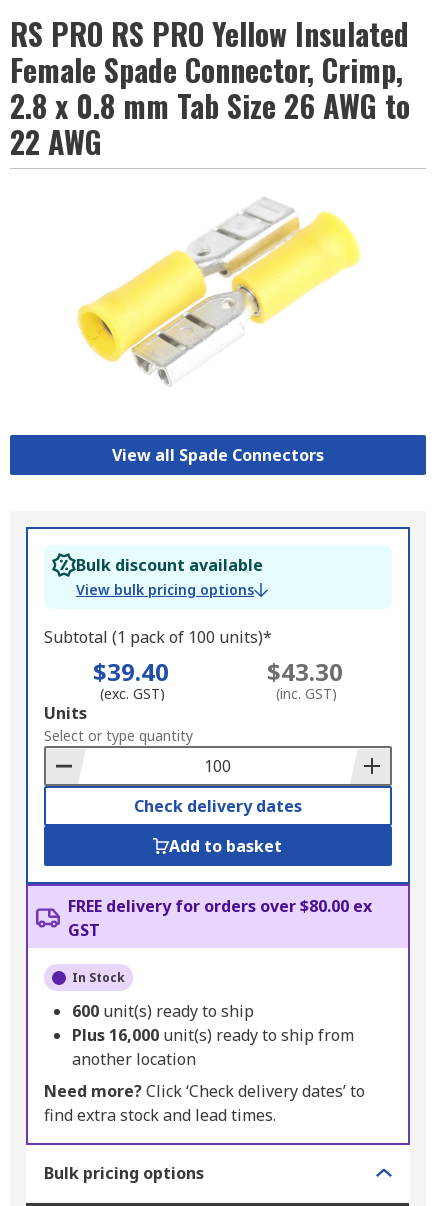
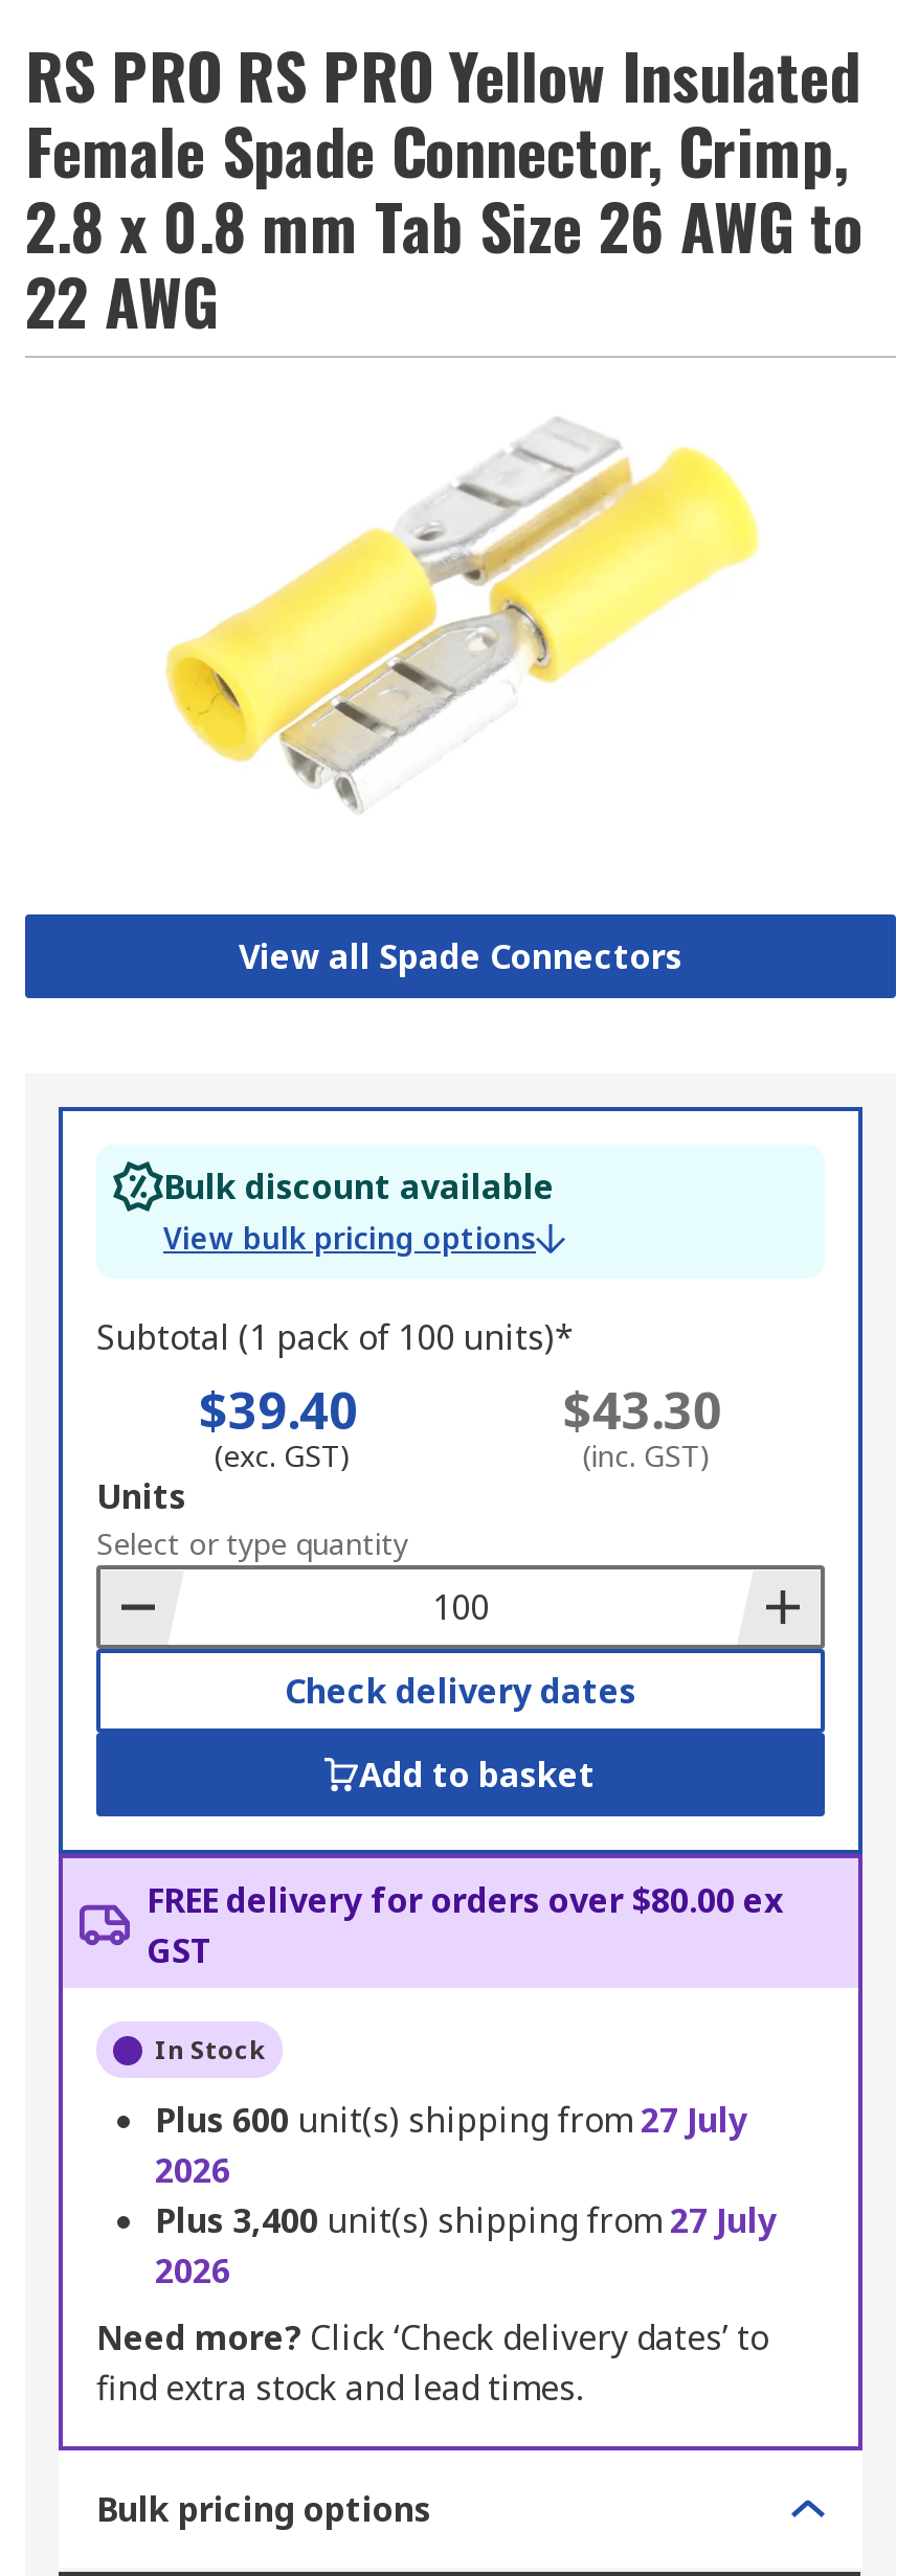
- 600 unit(s) ready to ship
- Plus 16,000 unit(s) ready to ship from
- another location
+ Plus 600 unit(s) shipping from 27 July
+ 2026
+ Plus 3,400 unit(s) shipping from 27 July
+ 2026
